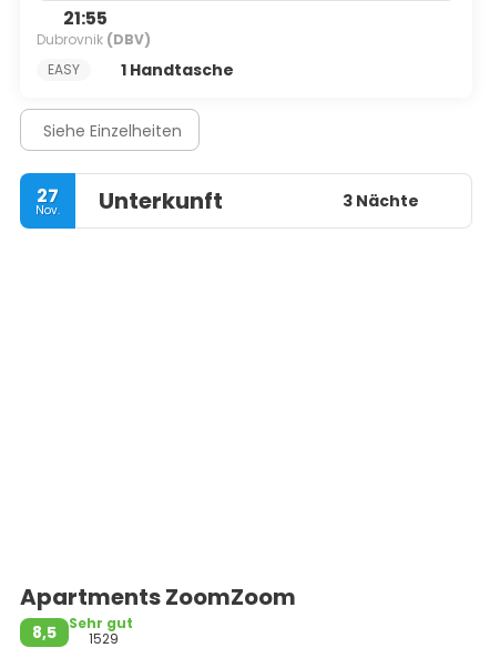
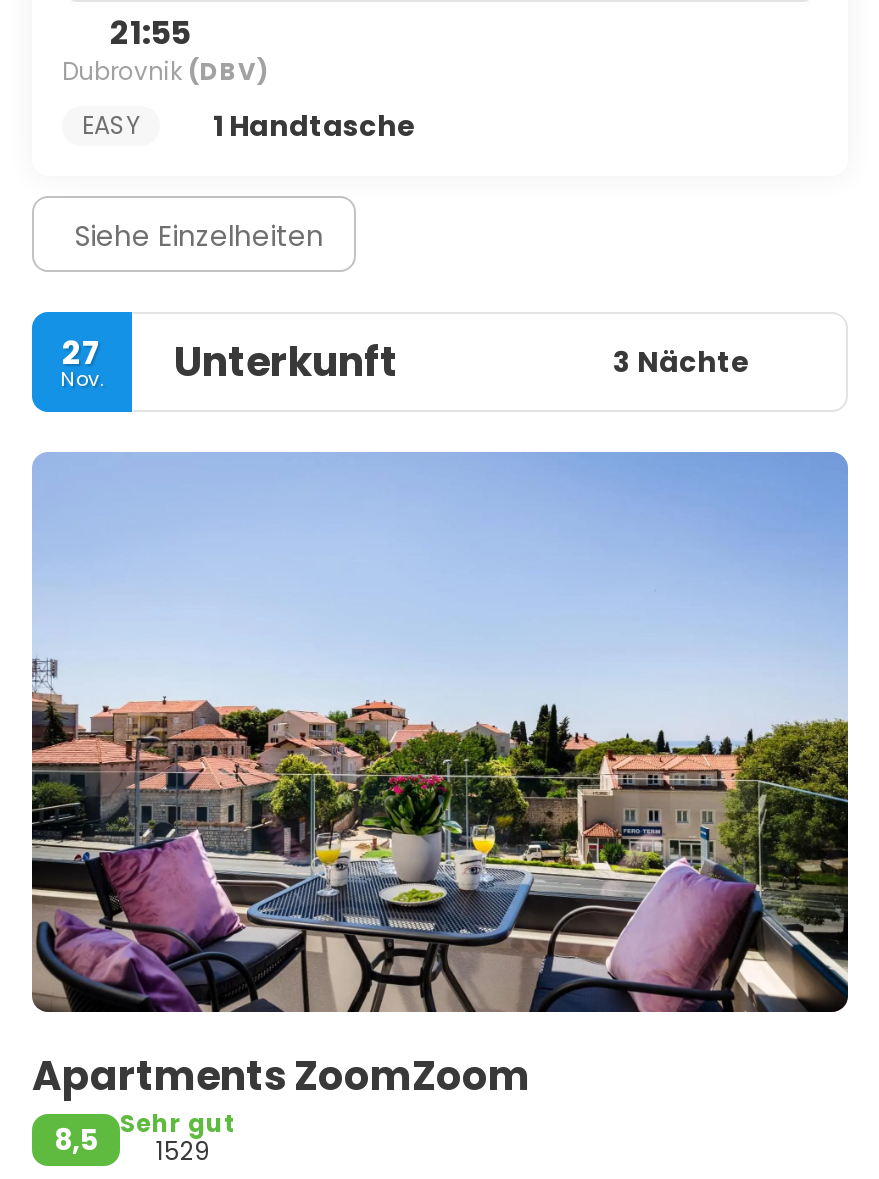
+ [image]
